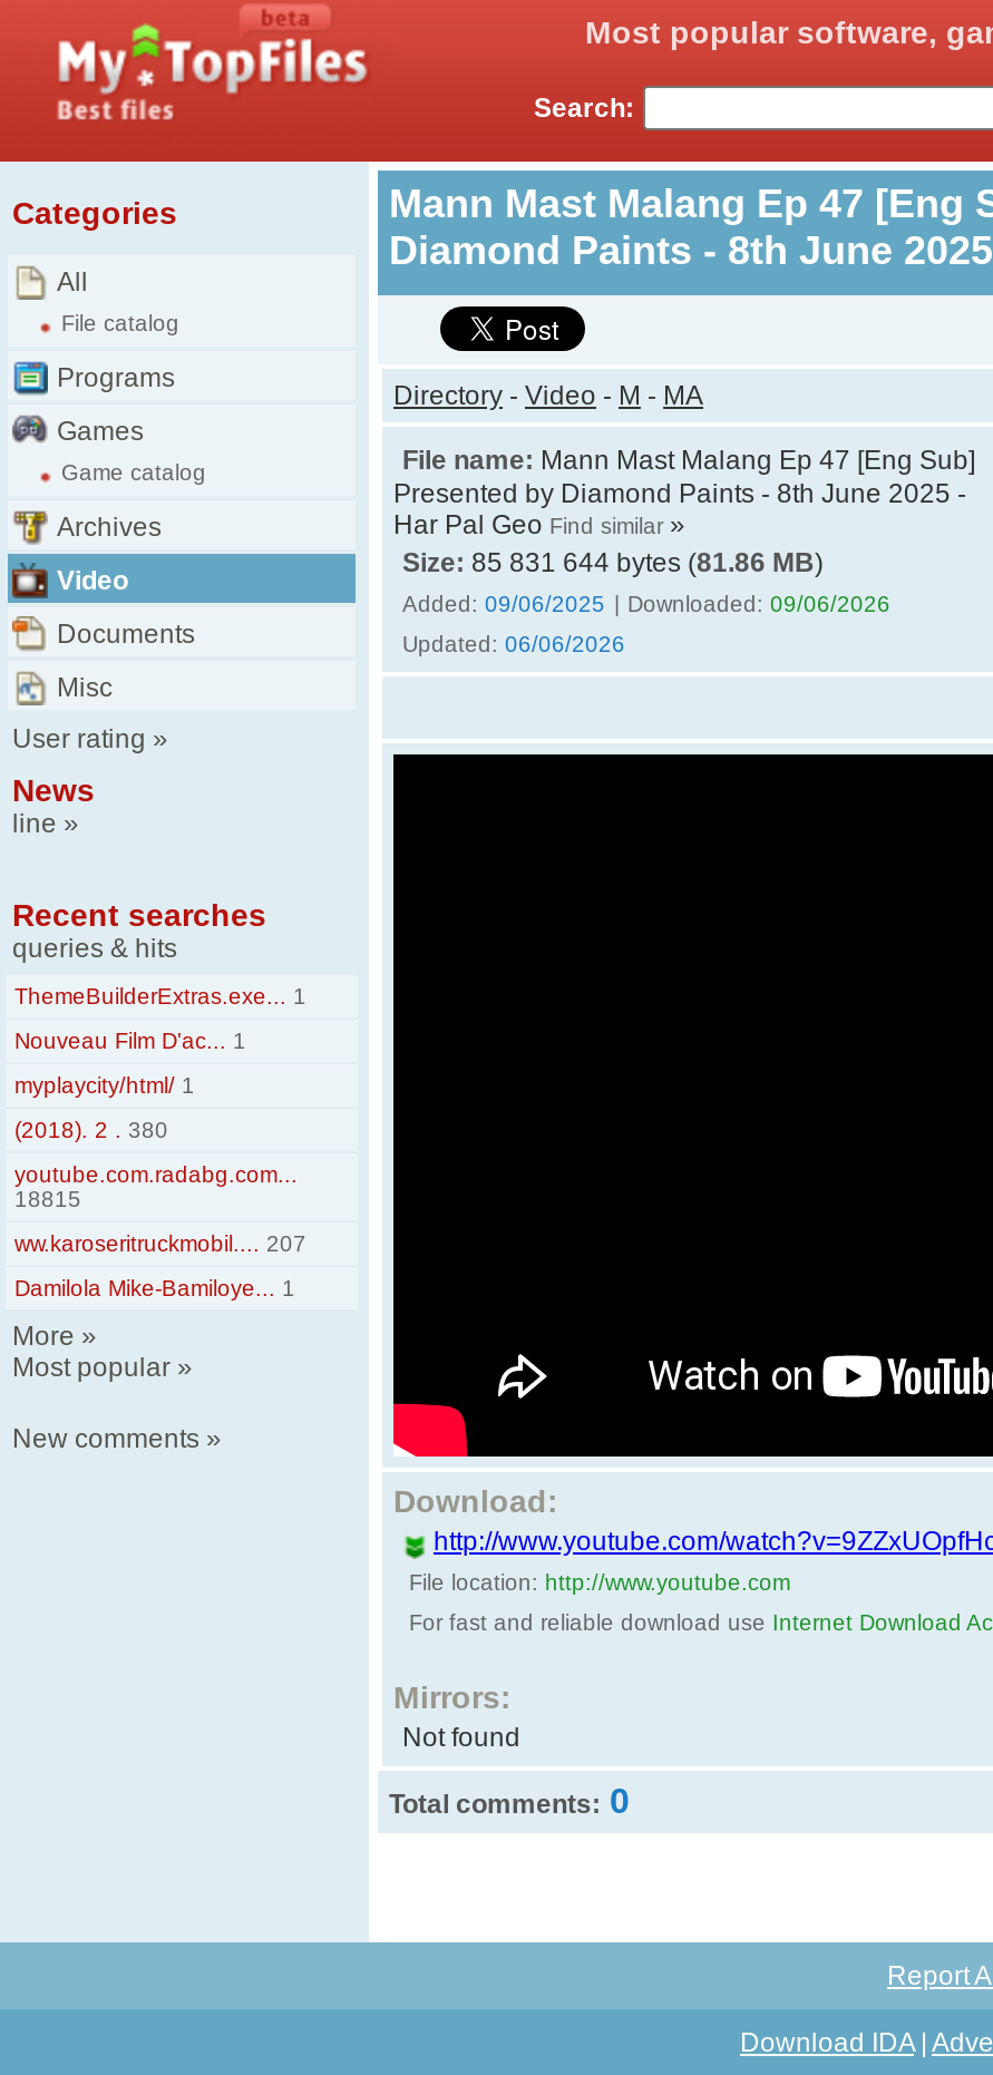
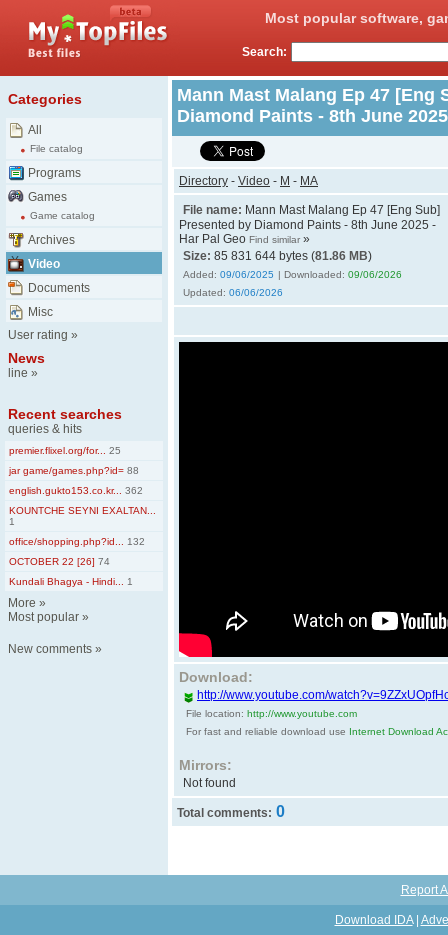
- ThemeBuilderExtras.exe... 1
+ premier.flixel.org/for... 25

- Nouveau Film D'ac... 1
+ jar game/games.php?id= 88

- myplaycity/html/ 1
+ english.gukto153.co.kr... 362

- (2018). 2 . 380
+ KOUNTCHE SEYNI EXALTAN...
+ 1

- youtube.com.radabg.com...
- 18815
+ office/shopping.php?id... 132

- ww.karoseritruckmobil.... 207
+ OCTOBER 22 [26] 74

- Damilola Mike-Bamiloye... 1
+ Kundali Bhagya - Hindi... 1
